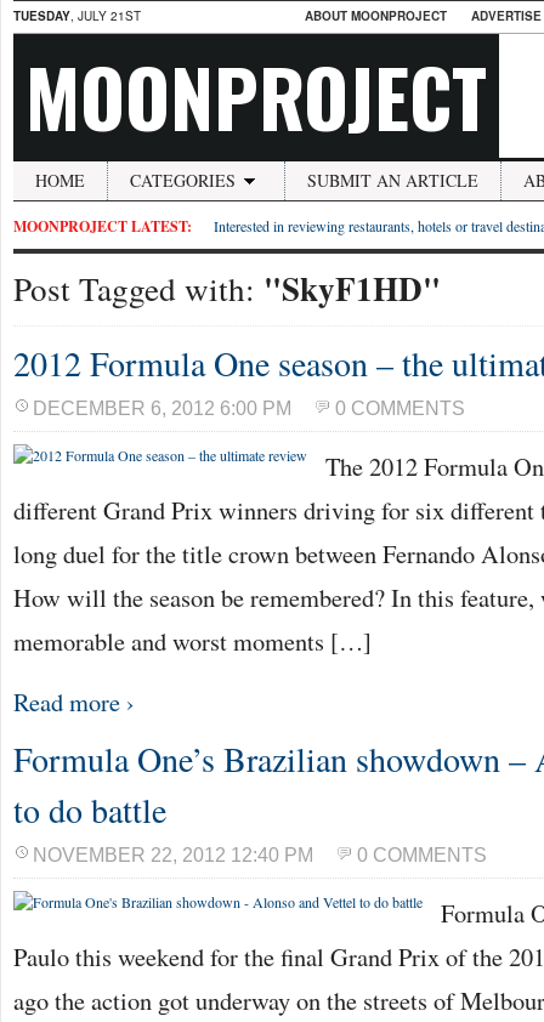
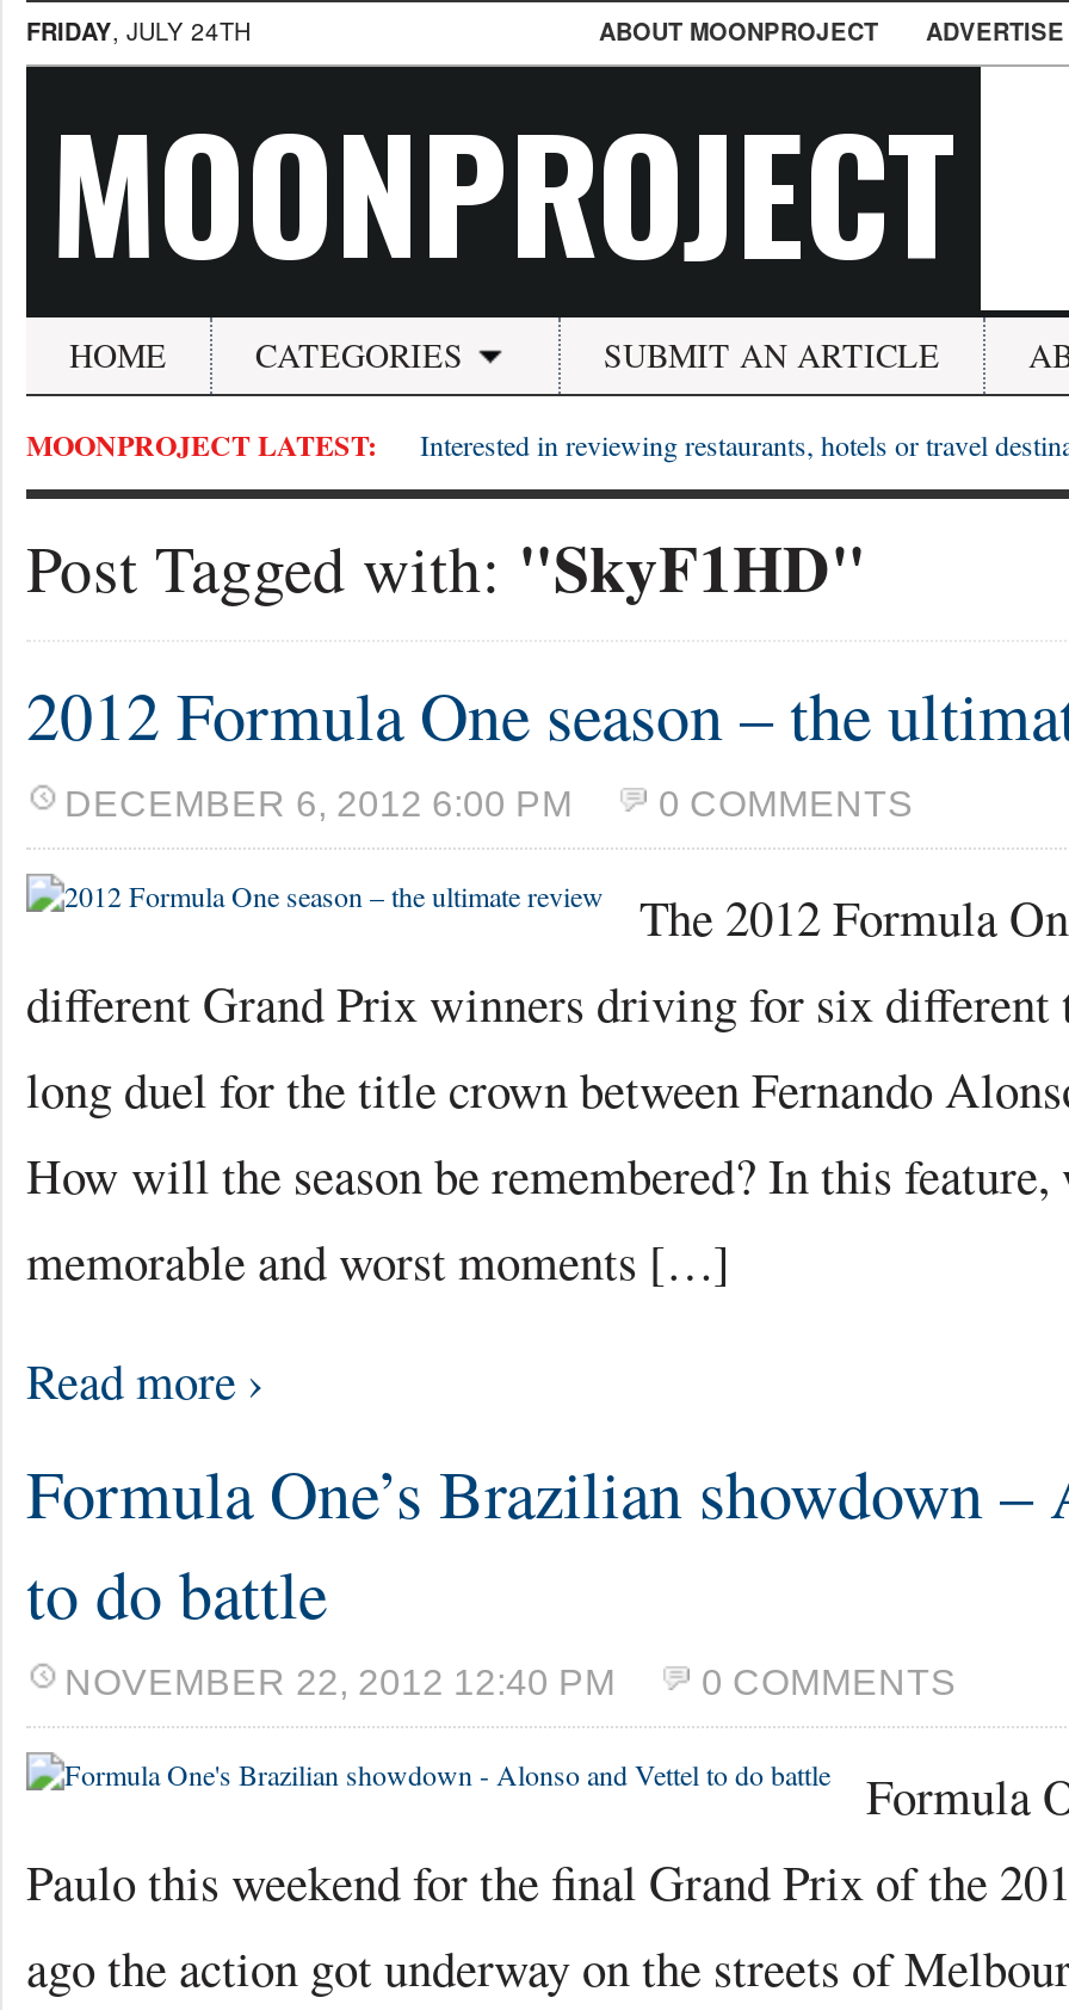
- TUESDAY, JULY 21ST
+ FRIDAY, JULY 24TH
